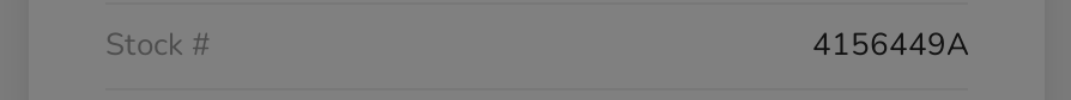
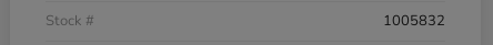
- 4156449A
+ 1005832
